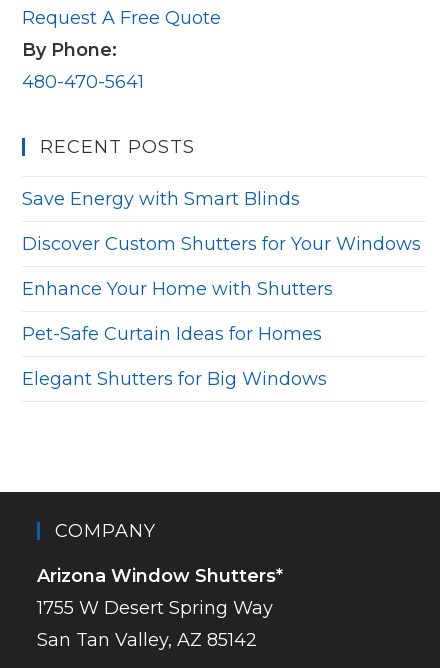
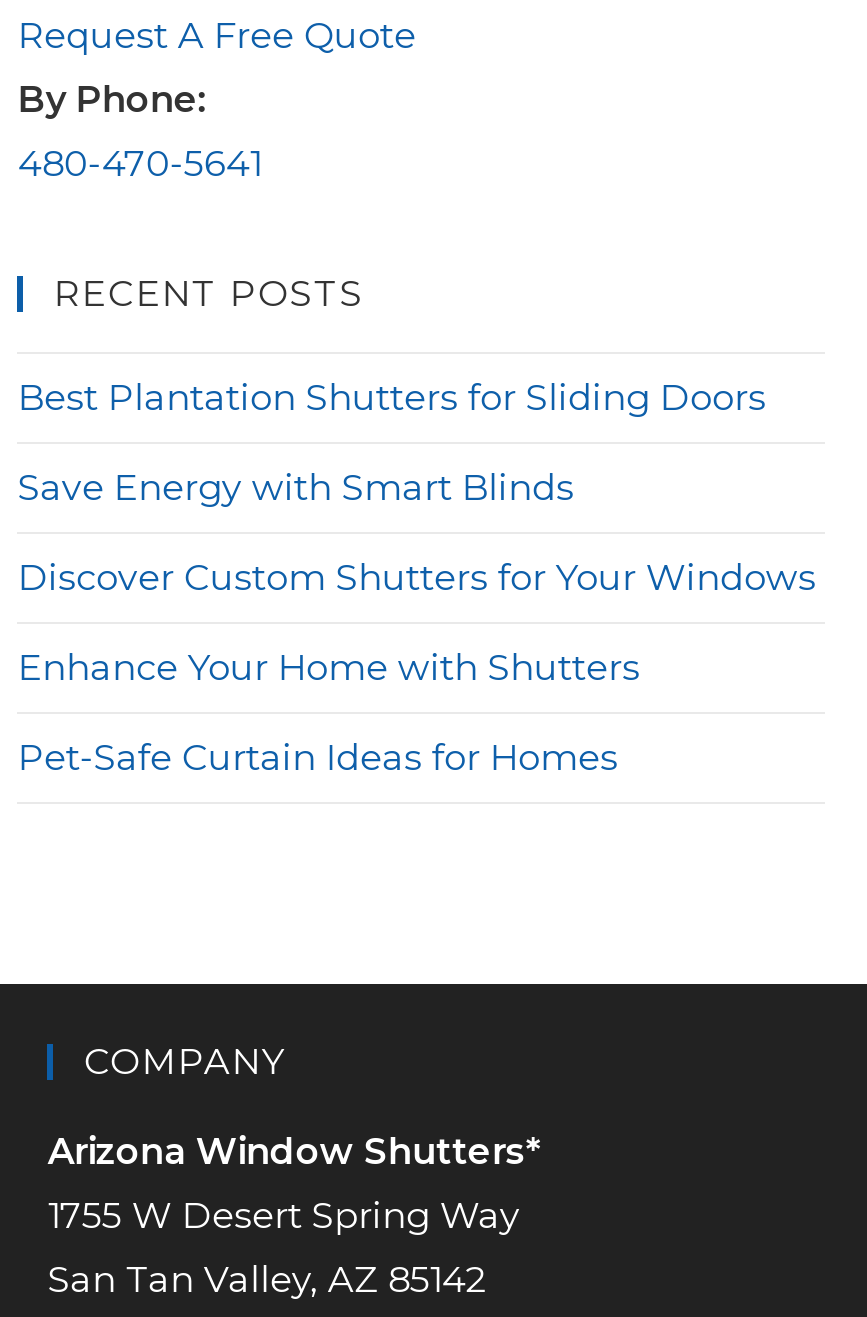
+ Best Plantation Shutters for Sliding Doors

moved down: Save Energy with Smart Blinds | Discover Custom Shutters for Your Windows | Enhance Your Home with Shutters | Pet-Safe Curtain Ideas for Homes

- Elegant Shutters for Big Windows
